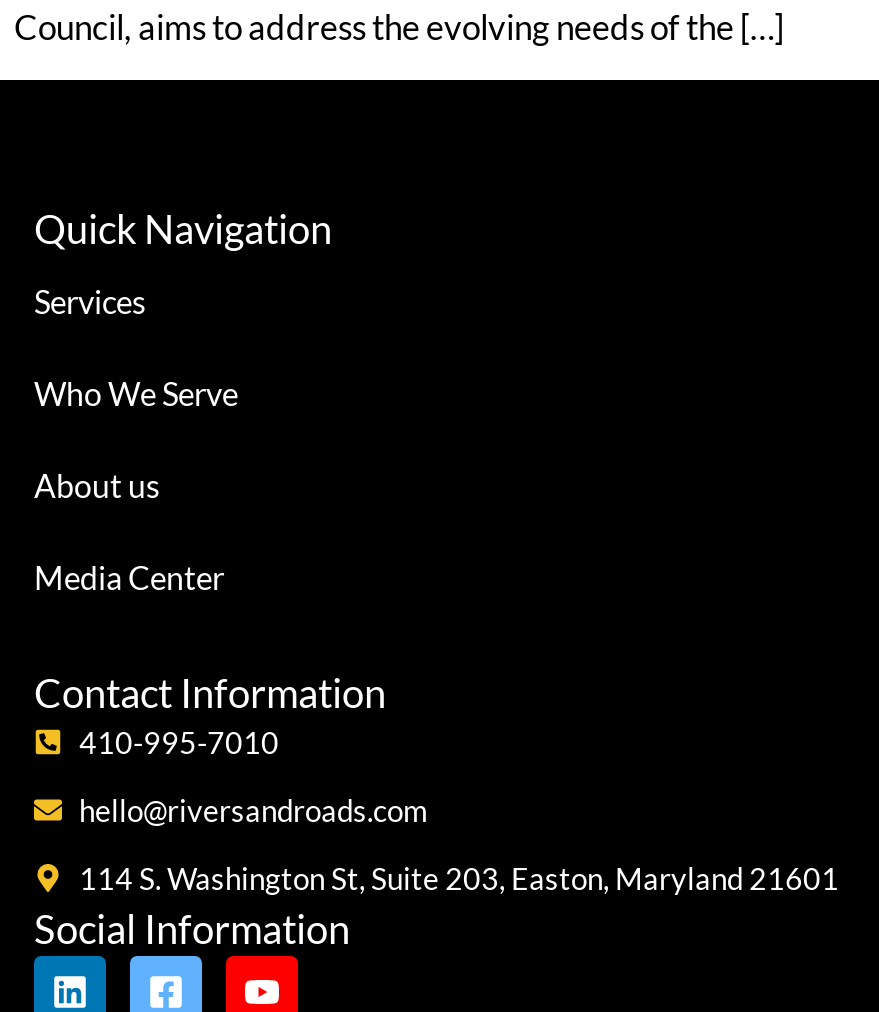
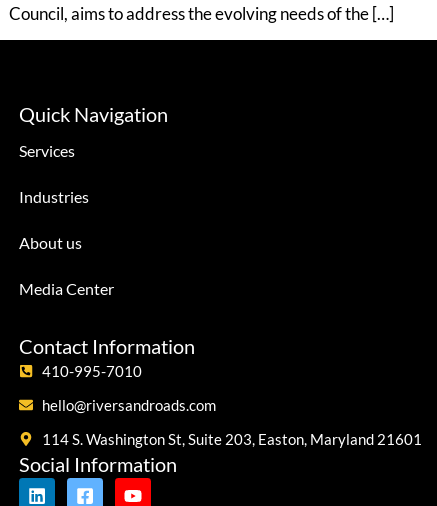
- Who We Serve
+ Industries
